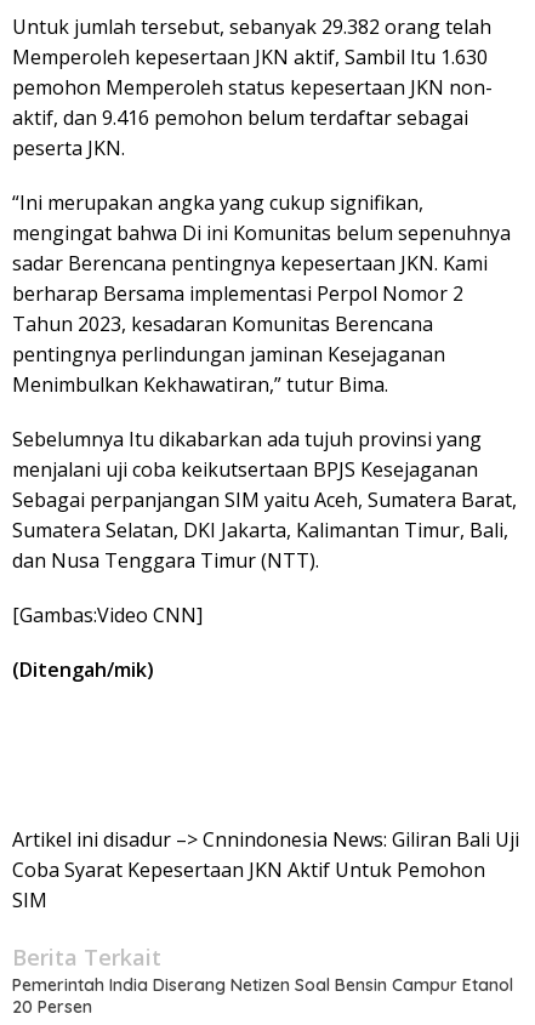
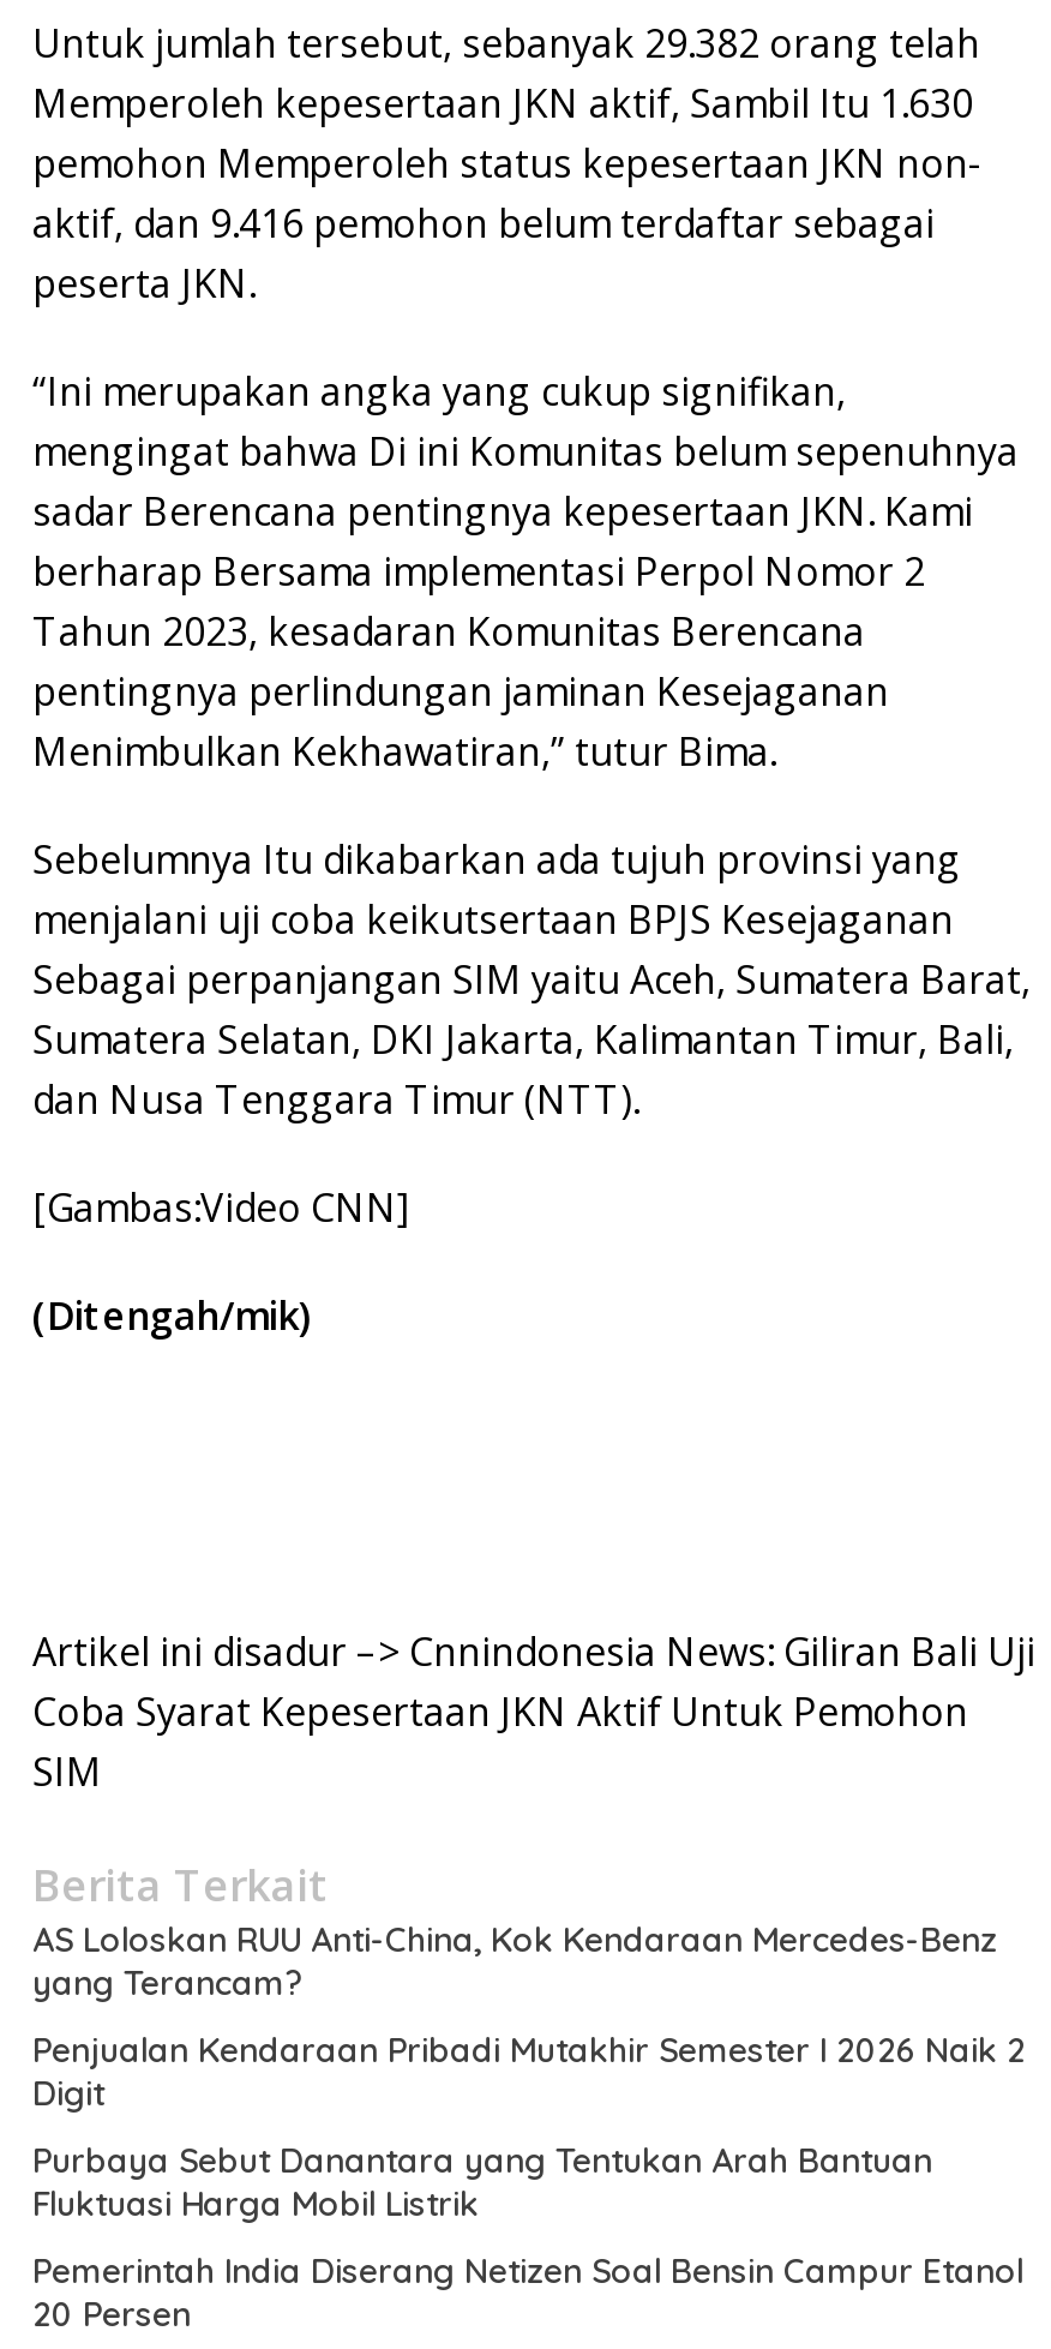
+ AS Loloskan RUU Anti-China, Kok Kendaraan Mercedes-Benz
+ yang Terancam?
+ Penjualan Kendaraan Pribadi Mutakhir Semester I 2026 Naik 2
+ Digit
+ Purbaya Sebut Danantara yang Tentukan Arah Bantuan
+ Fluktuasi Harga Mobil Listrik
